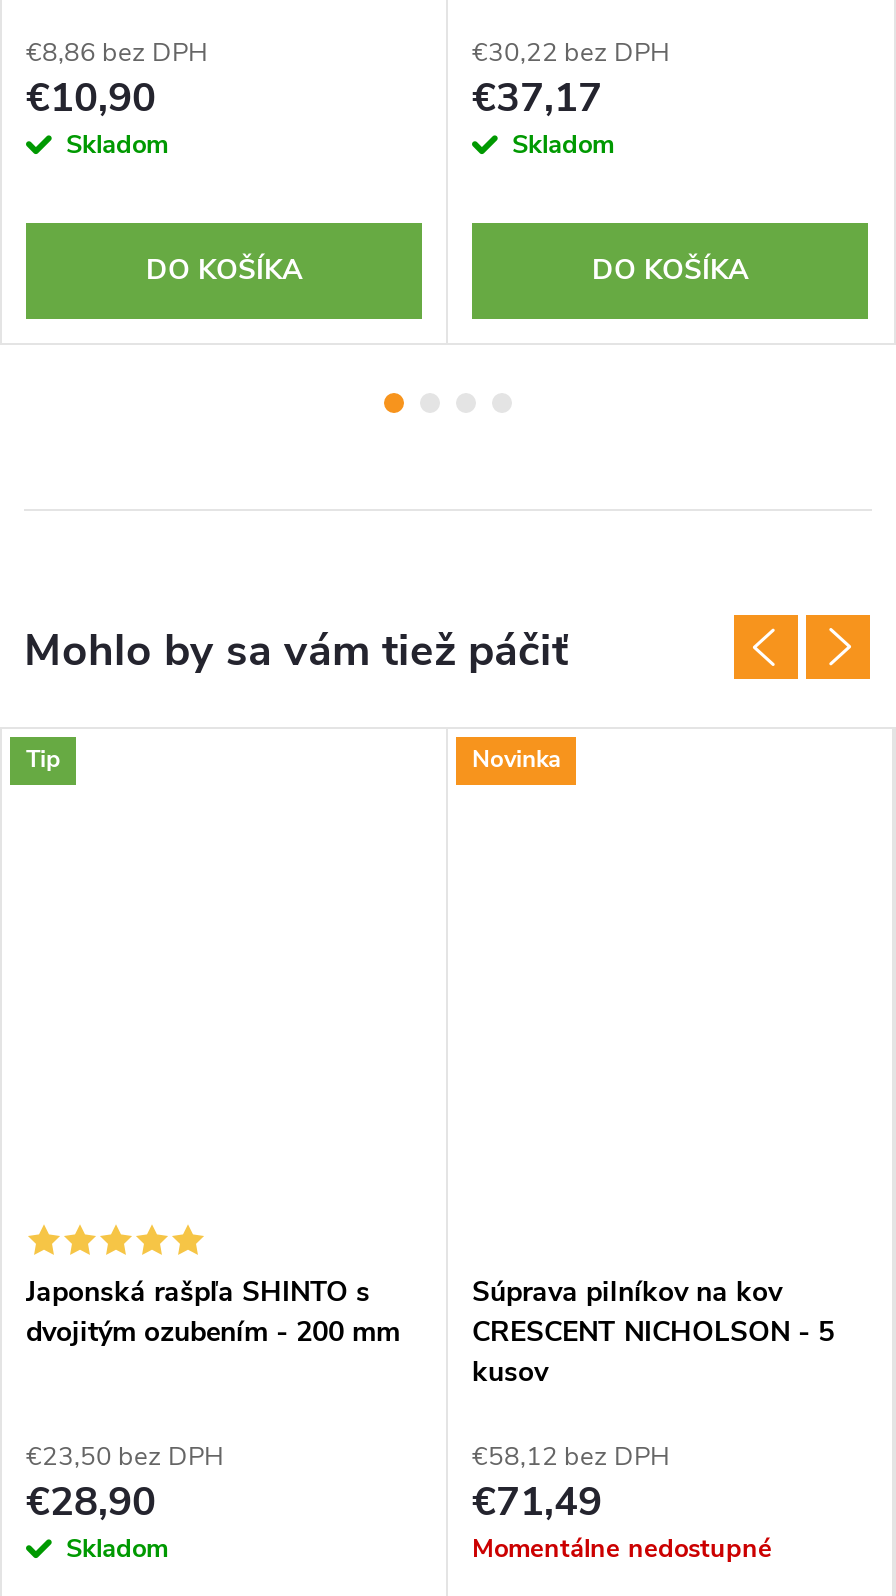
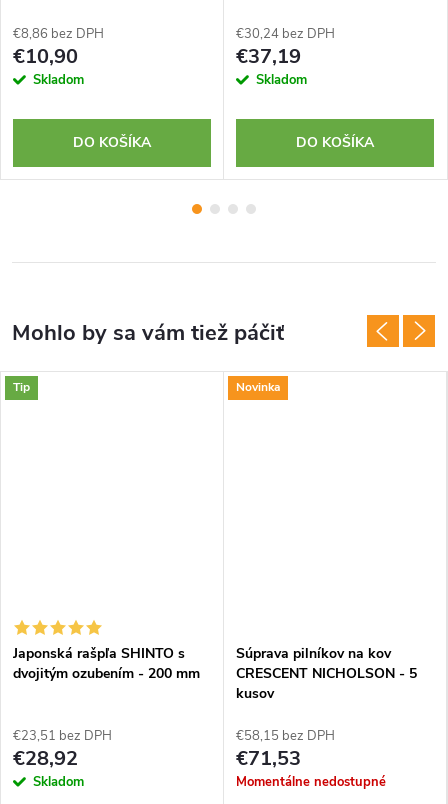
- €30,22 bez DPH
+ €30,24 bez DPH

- €37,17
+ €37,19

- €23,50 bez DPH
+ €23,51 bez DPH

- €58,12 bez DPH
+ €58,15 bez DPH

- €28,90
+ €28,92

- €71,49
+ €71,53
